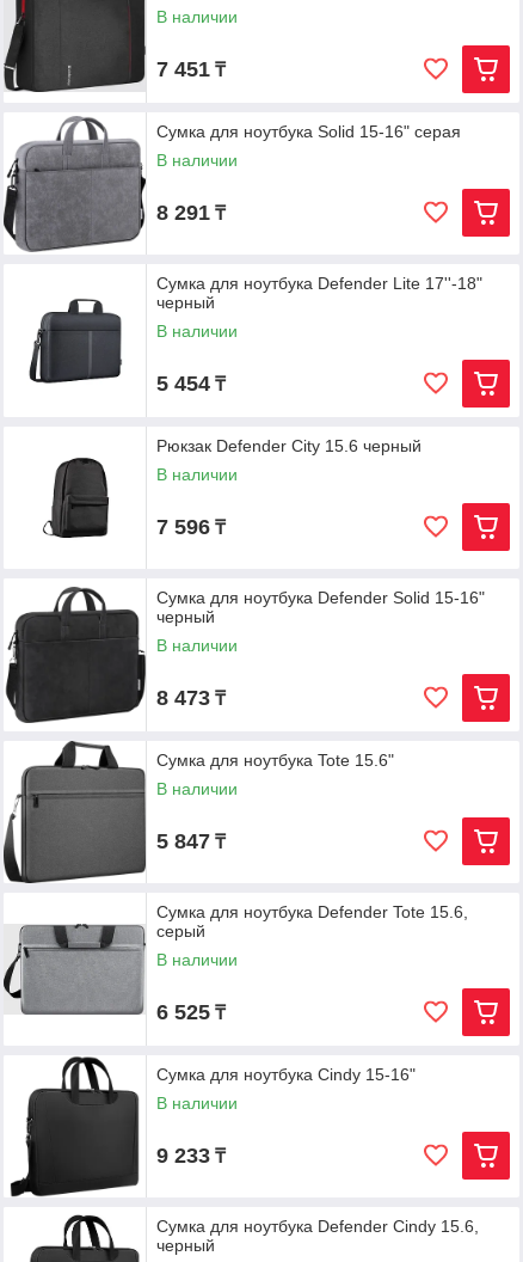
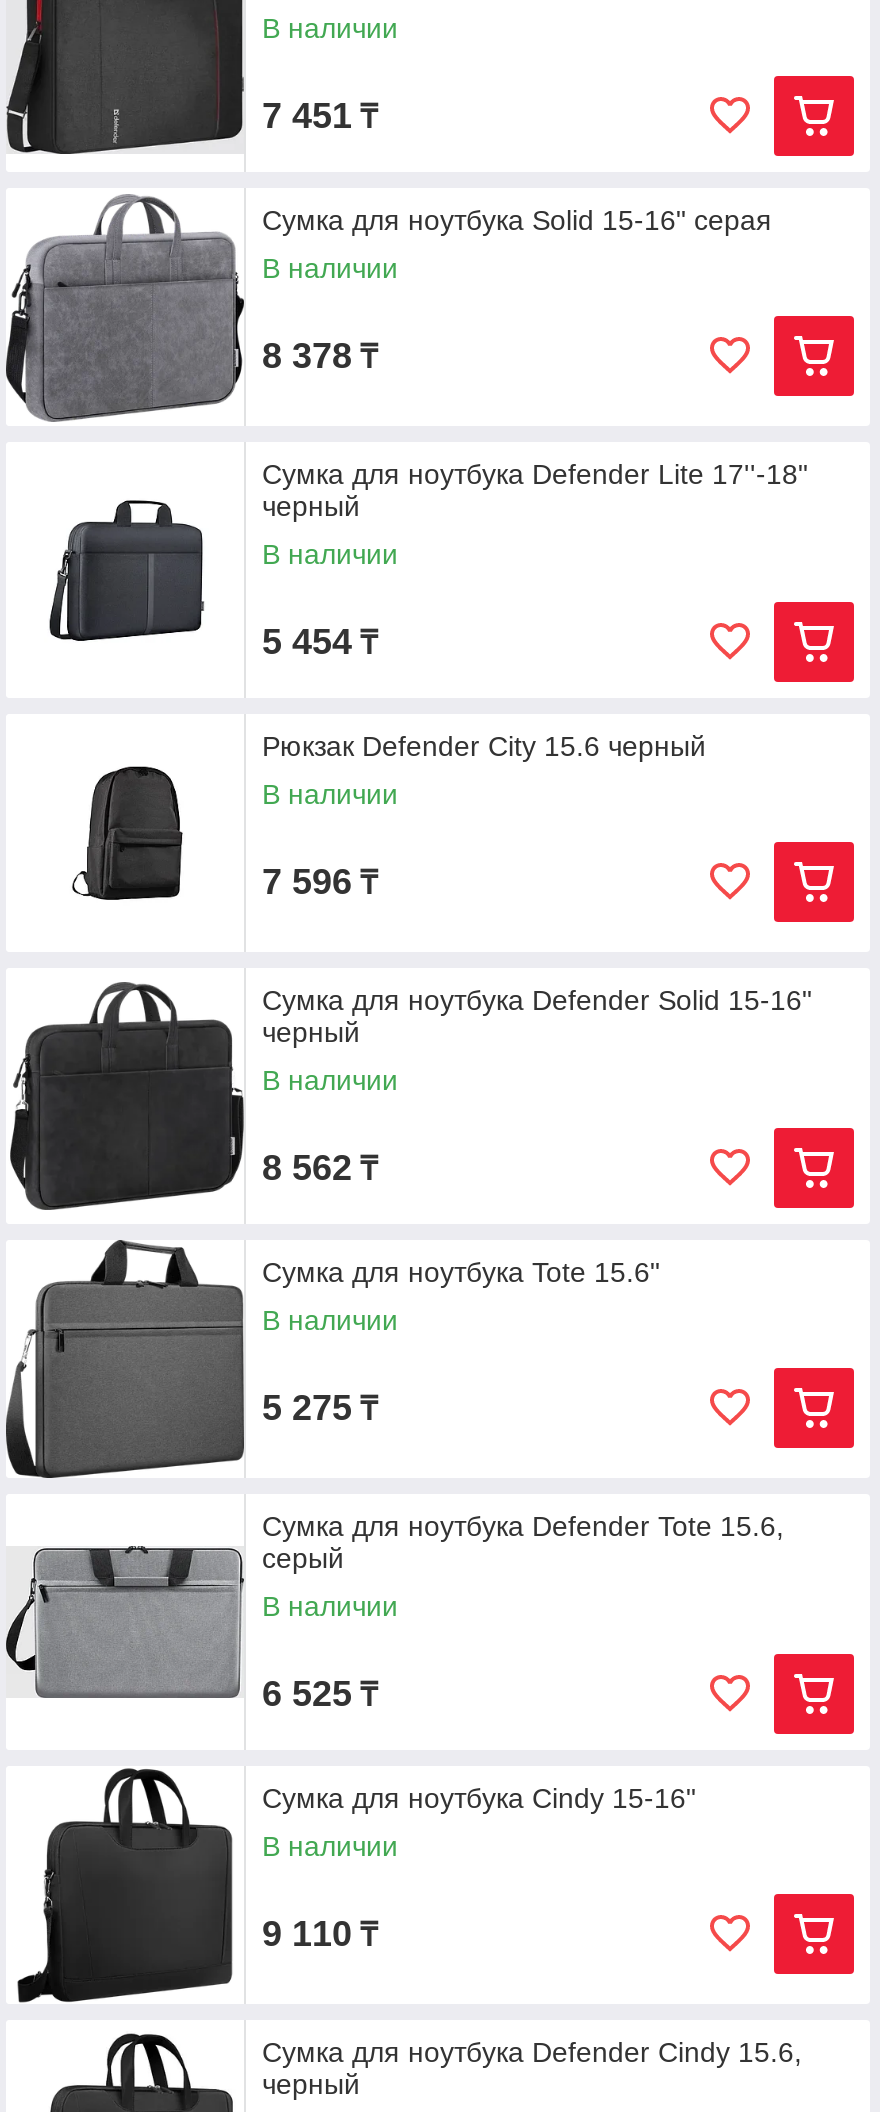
- 8 291 ₸
+ 8 378 ₸

- 8 473 ₸
+ 8 562 ₸

- 5 847 ₸
+ 5 275 ₸

- 9 233 ₸
+ 9 110 ₸
